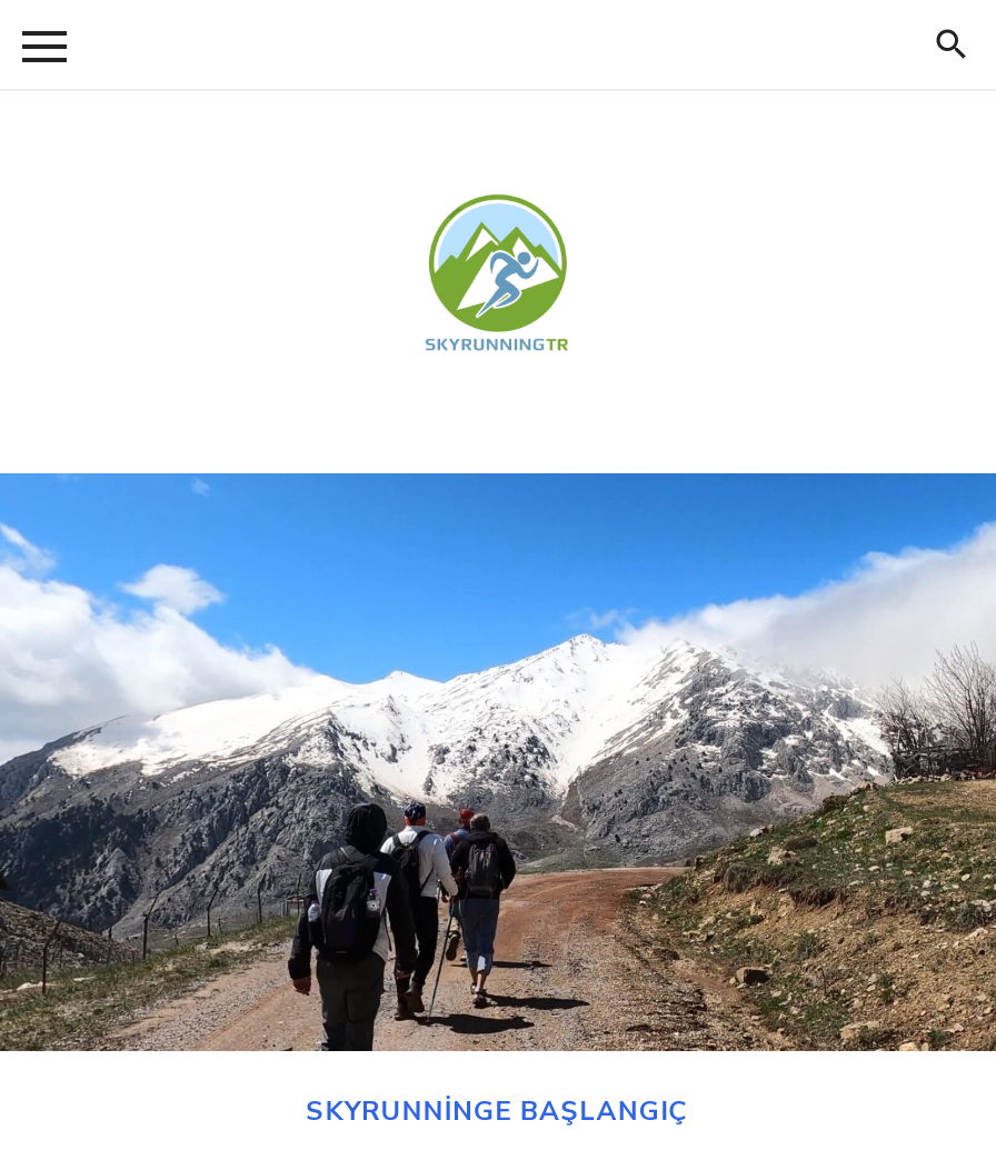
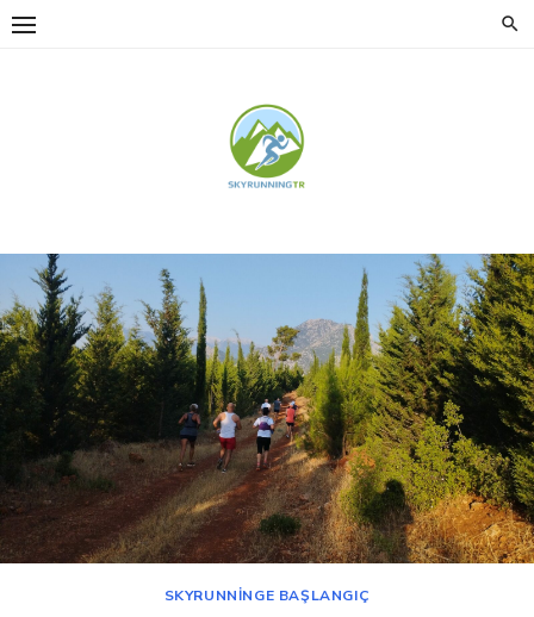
- [image]
+ [image]
